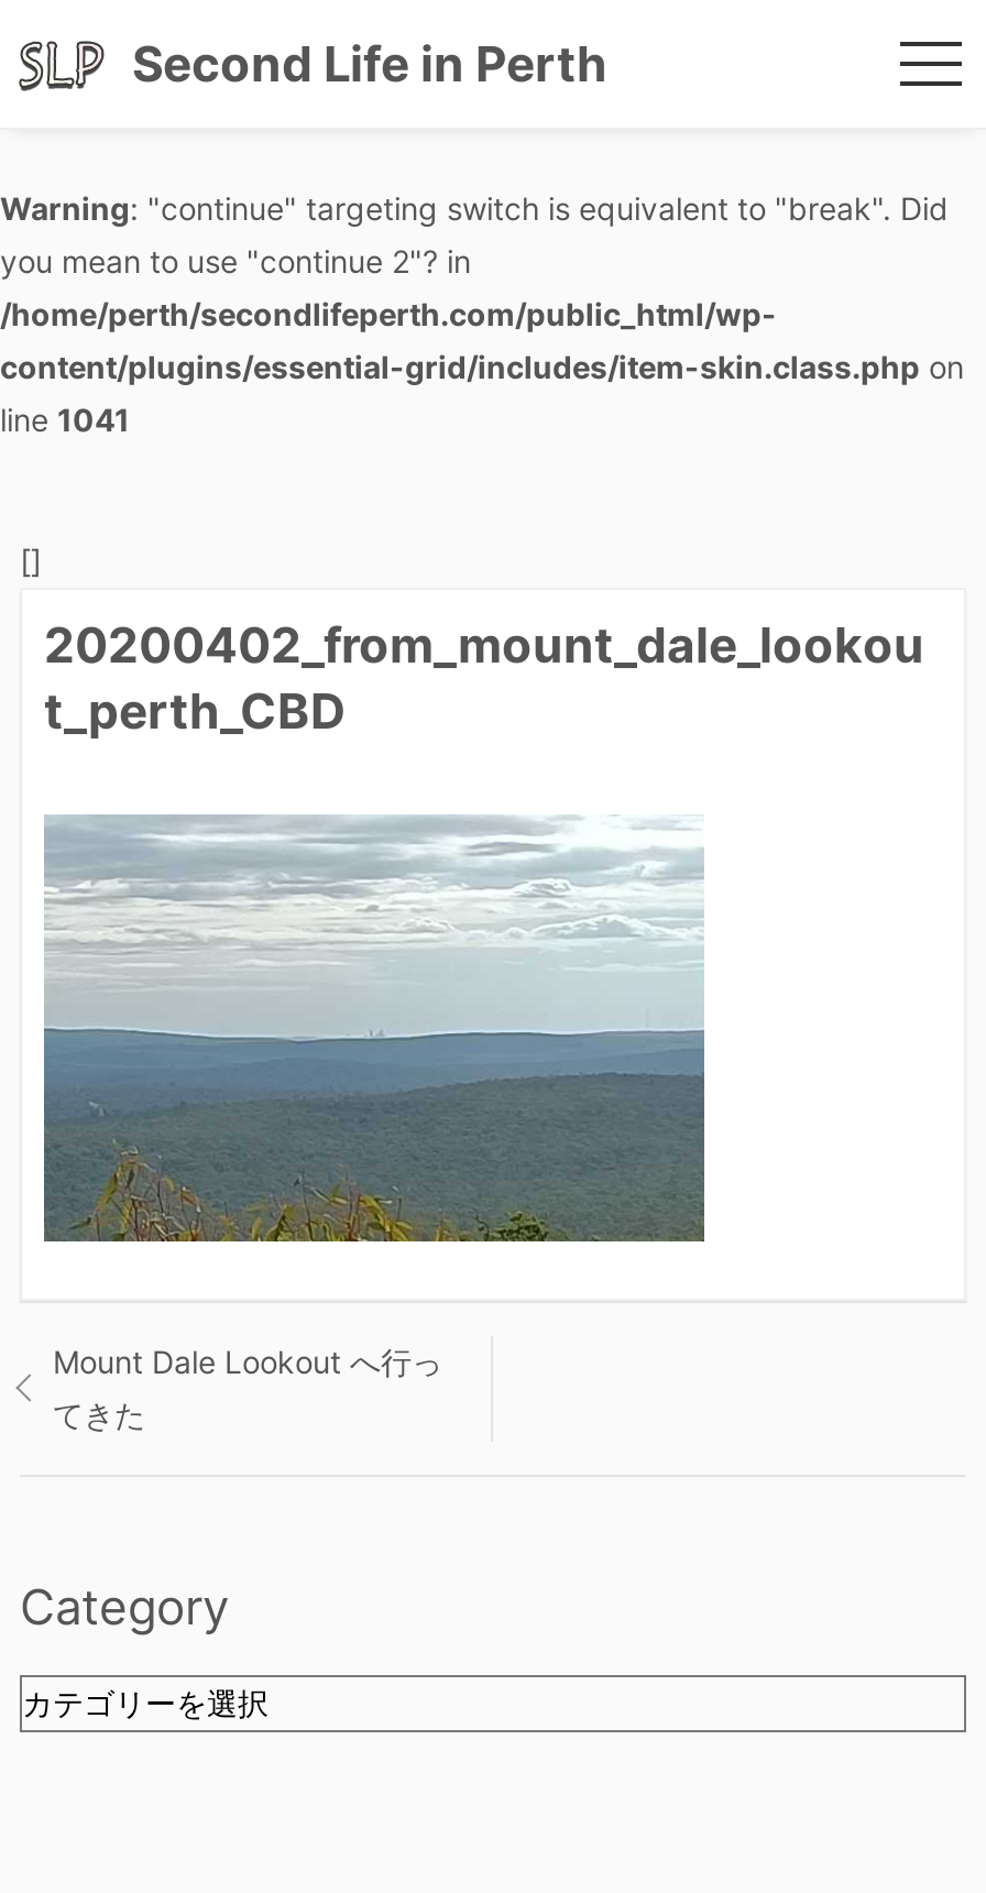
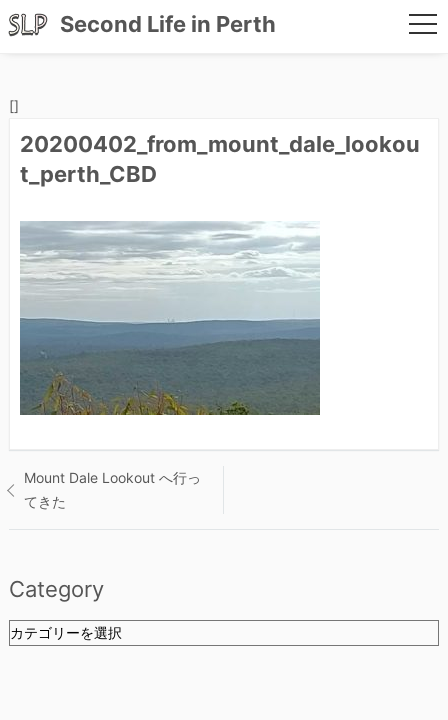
- Warning: "continue" targeting switch is equivalent to "break". Did
- you mean to use "continue 2"? in
- /home/perth/secondlifeperth.com/public_html/wp-
- content/plugins/essential-grid/includes/item-skin.class.php on
- line 1041
